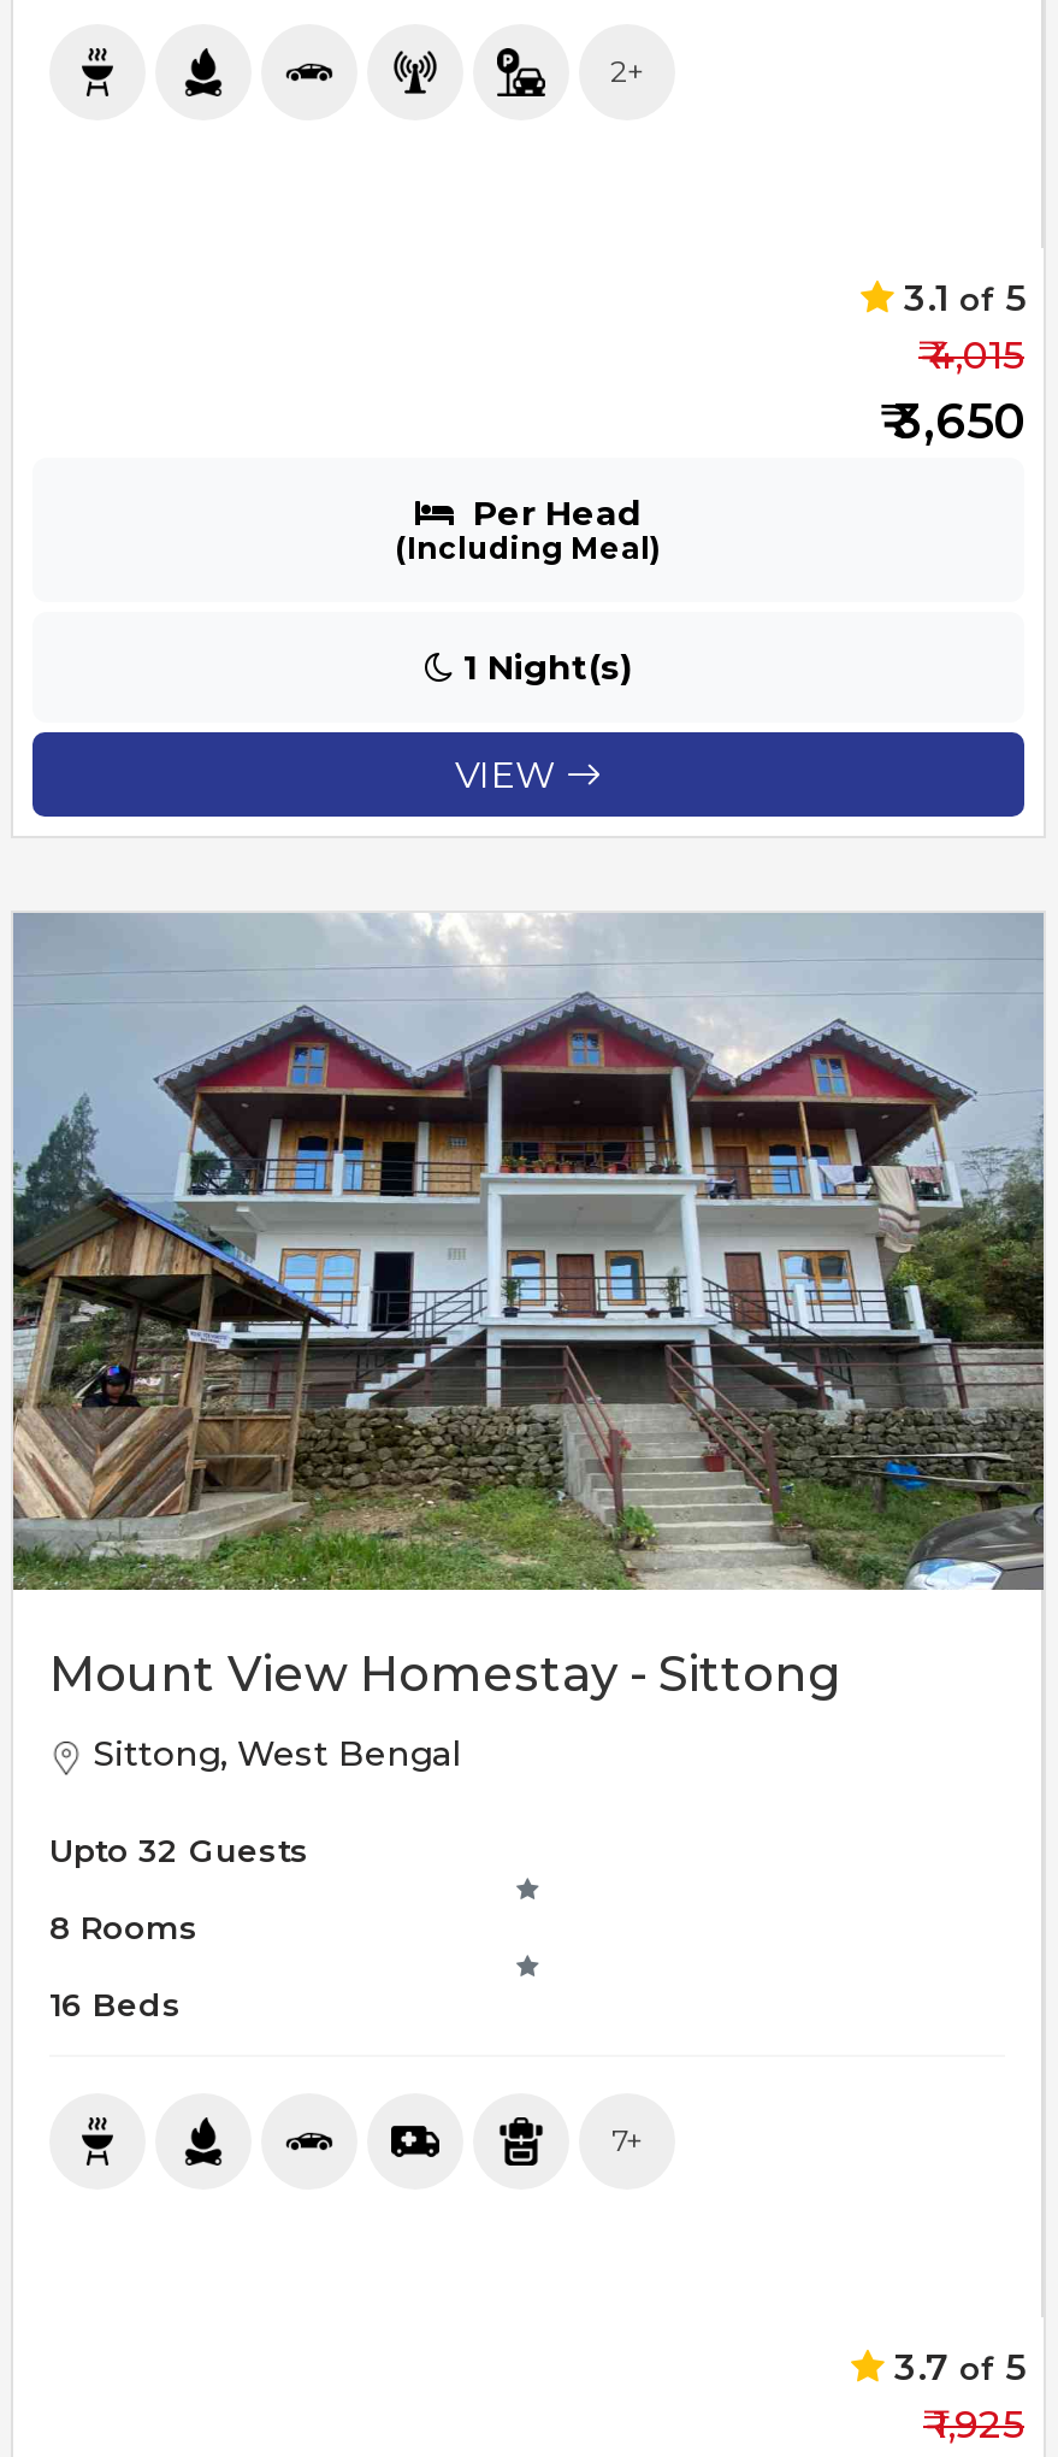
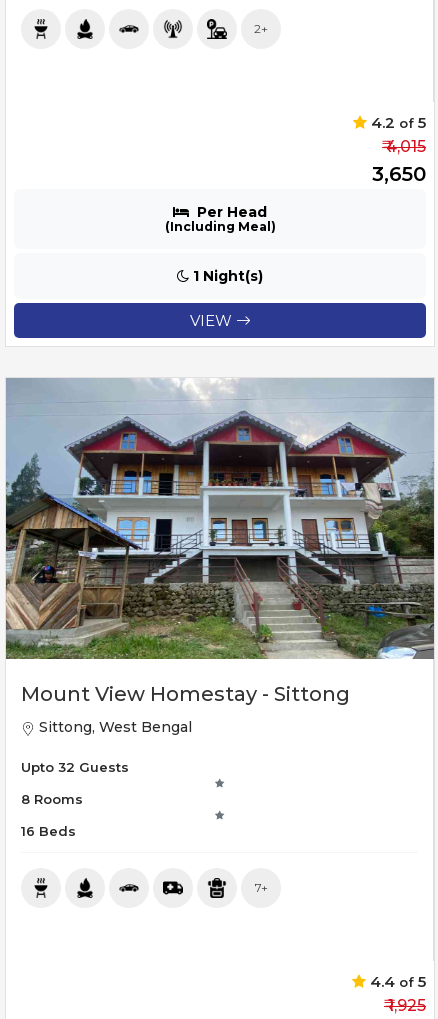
- 3.1 of 5
+ 4.2 of 5

- 3.7 of 5
+ 4.4 of 5
